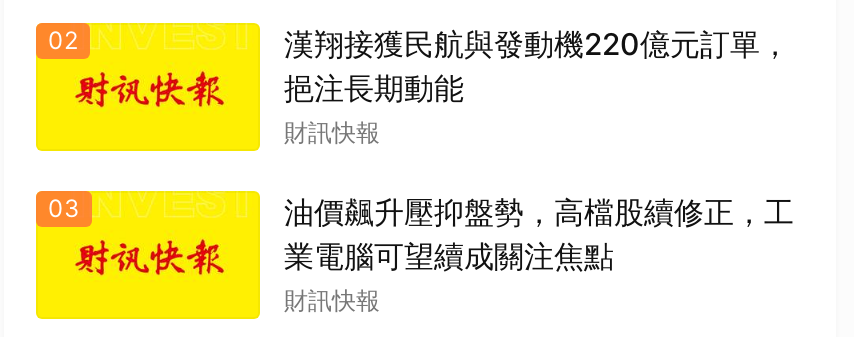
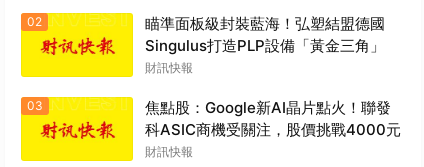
- 漢翔接獲民航與發動機220億元訂單，
- 挹注長期動能
+ 瞄準面板級封裝藍海！弘塑結盟德國
+ Singulus打造PLP設備「黃金三角」

- 油價飆升壓抑盤勢，高檔股續修正，工
- 業電腦可望續成關注焦點
+ 焦點股：Google新AI晶片點火！聯發
+ 科ASIC商機受關注，股價挑戰4000元
